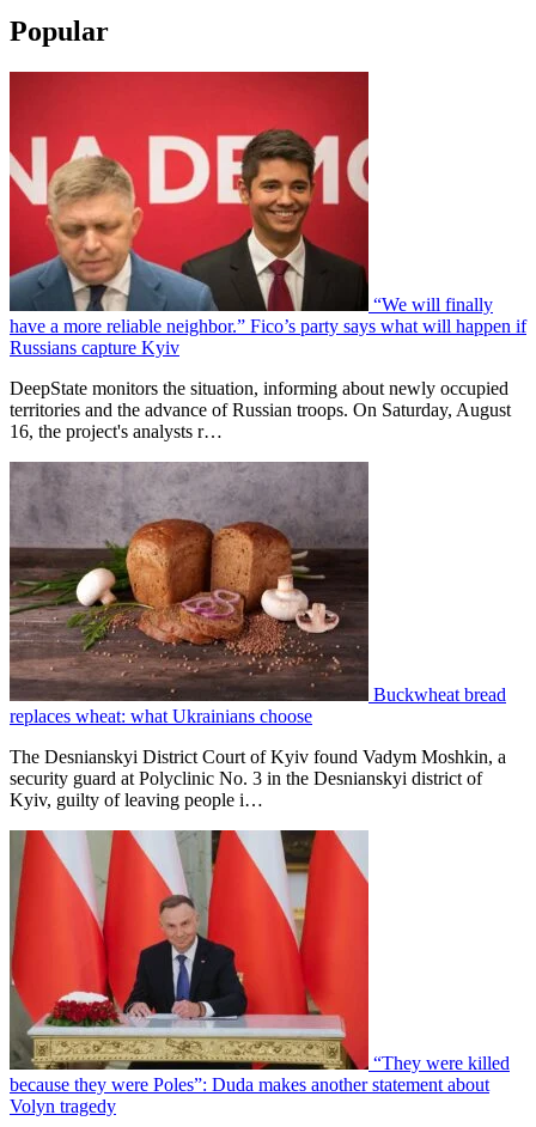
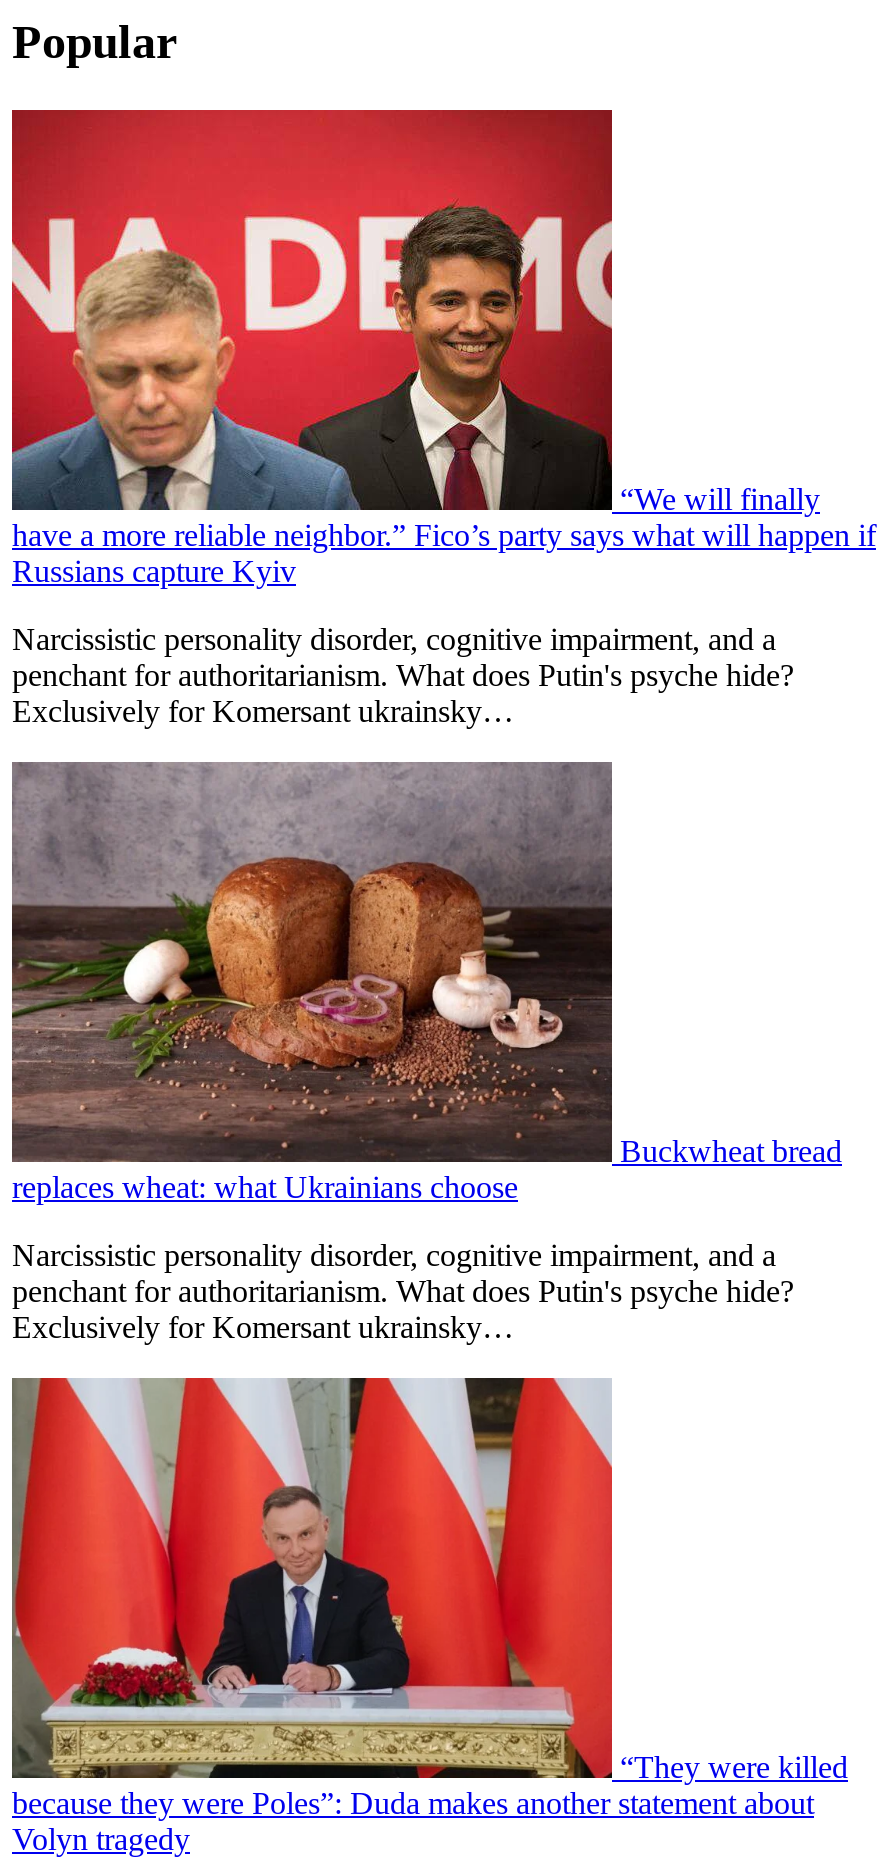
- DeepState monitors the situation, informing about newly occupied
- territories and the advance of Russian troops. On Saturday, August
- 16, the project's analysts r…
+ Narcissistic personality disorder, cognitive impairment, and a
+ penchant for authoritarianism. What does Putin's psyche hide?
+ Exclusively for Komersant ukrainsky…

- The Desnianskyi District Court of Kyiv found Vadym Moshkin, a
- security guard at Polyclinic No. 3 in the Desnianskyi district of
- Kyiv, guilty of leaving people i…
+ Narcissistic personality disorder, cognitive impairment, and a
+ penchant for authoritarianism. What does Putin's psyche hide?
+ Exclusively for Komersant ukrainsky…
